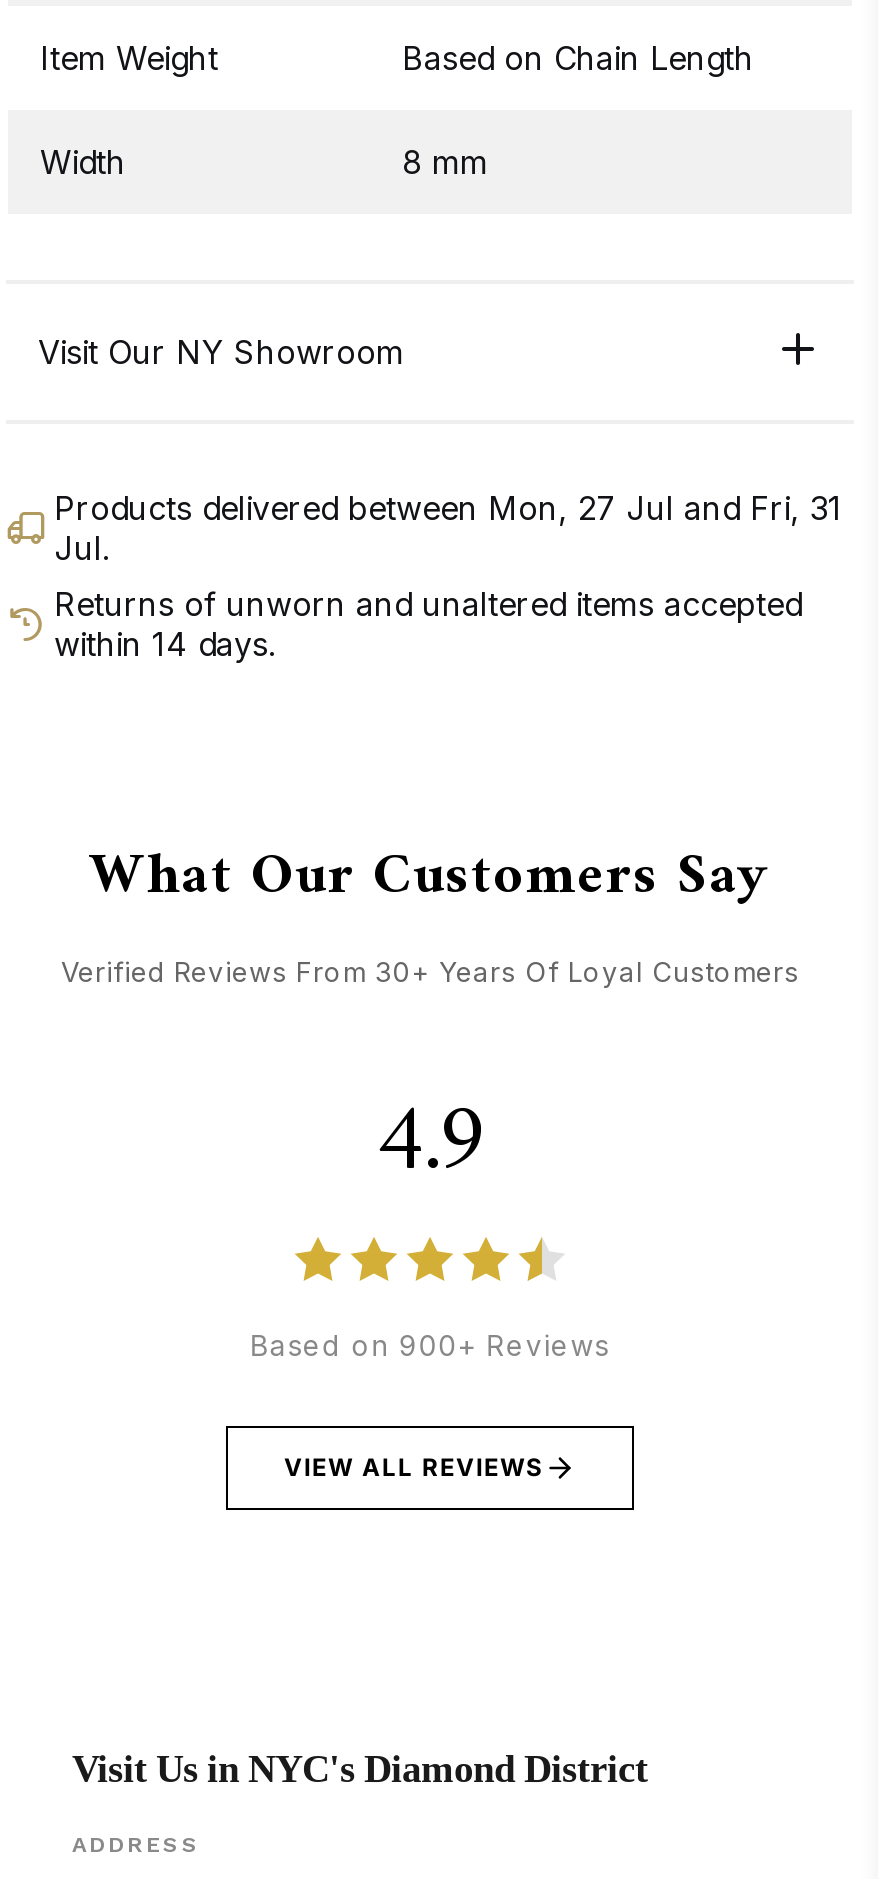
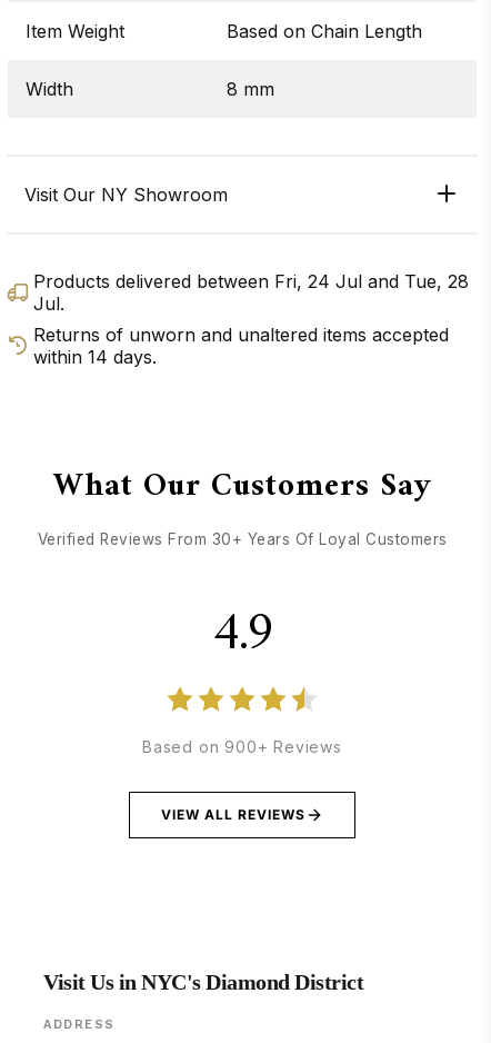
- Products delivered between Mon, 27 Jul and Fri, 31
+ Products delivered between Fri, 24 Jul and Tue, 28
